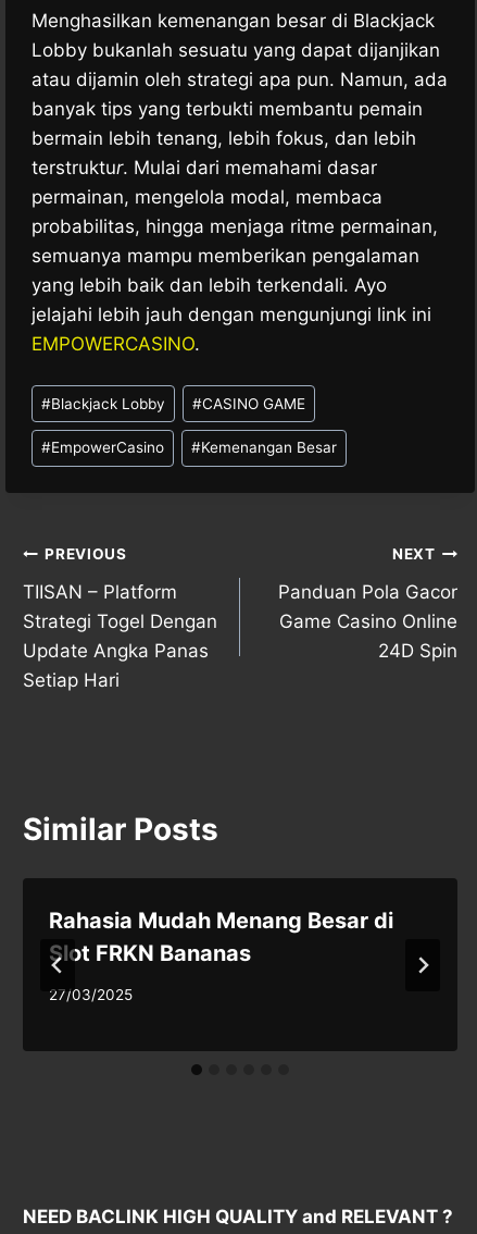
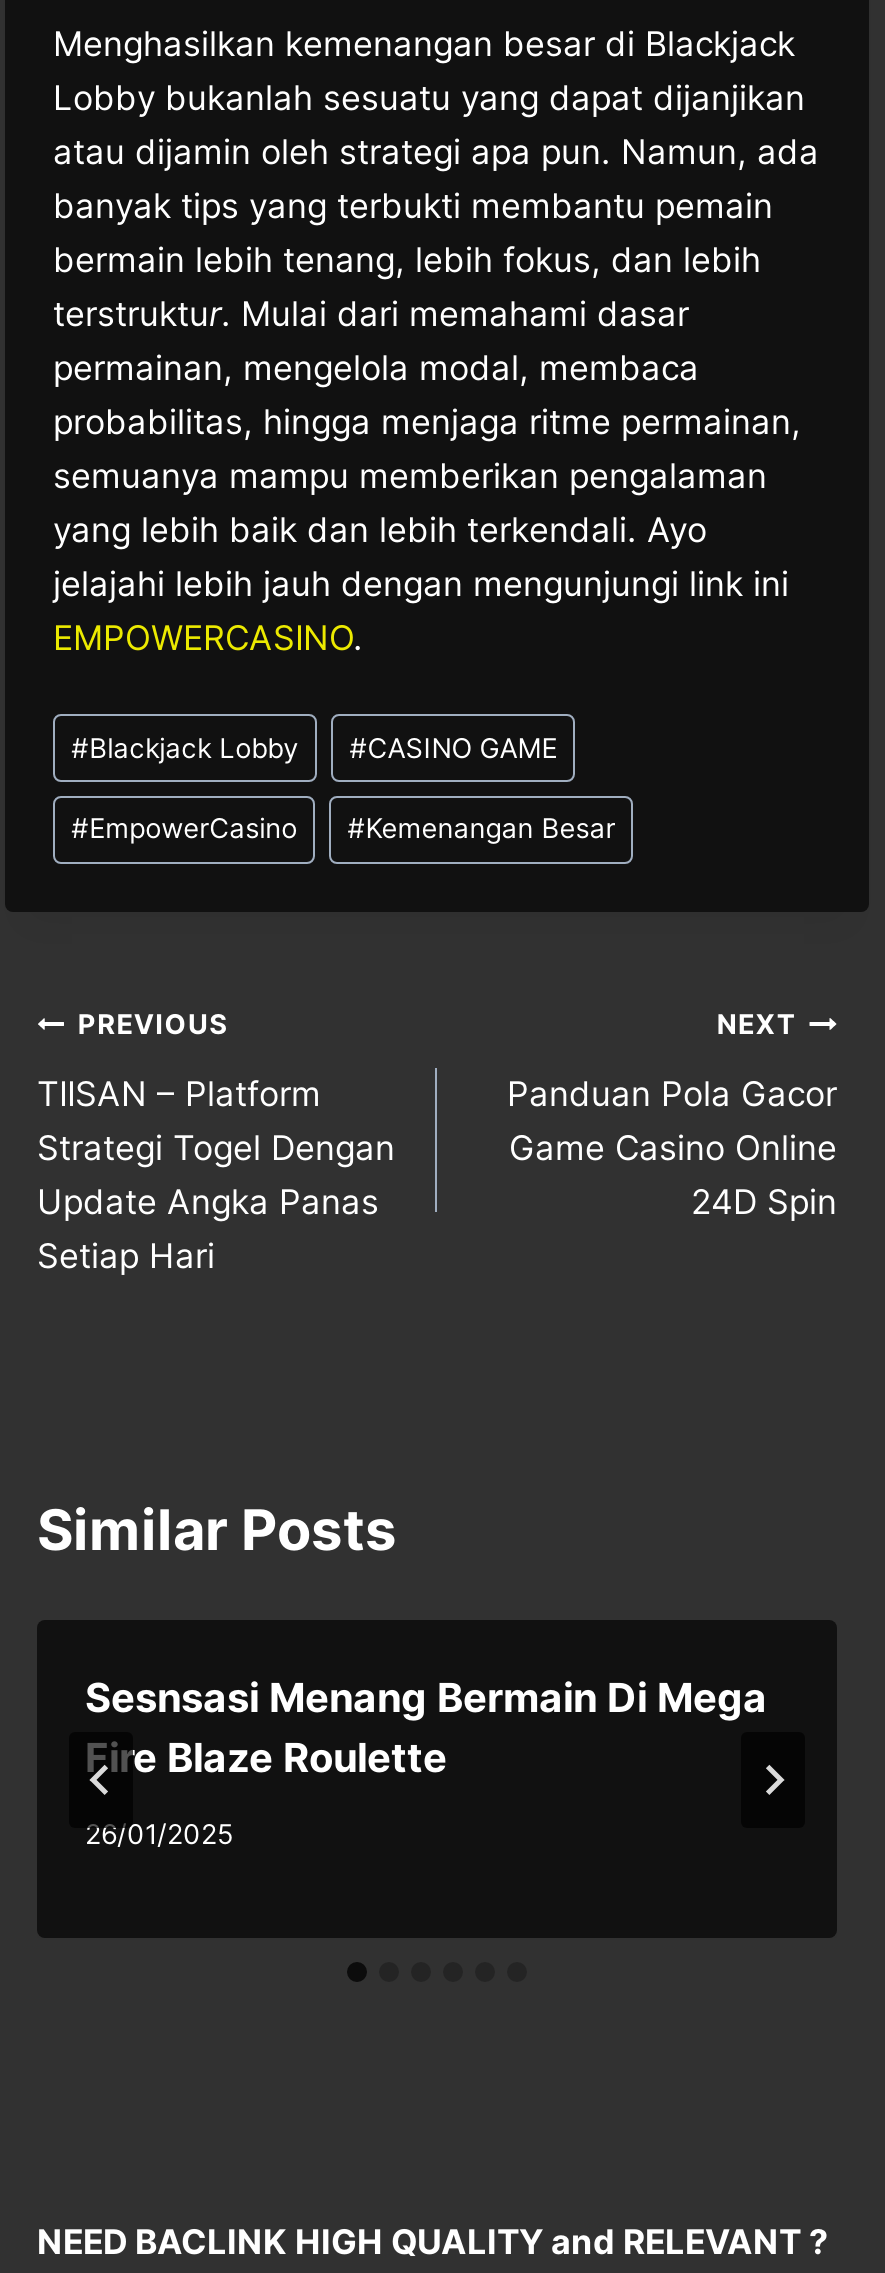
- Rahasia Mudah Menang Besar di
- Slot FRKN Bananas
+ Sesnsasi Menang Bermain Di Mega
+ Fire Blaze Roulette

- 27/03/2025
+ 26/01/2025
